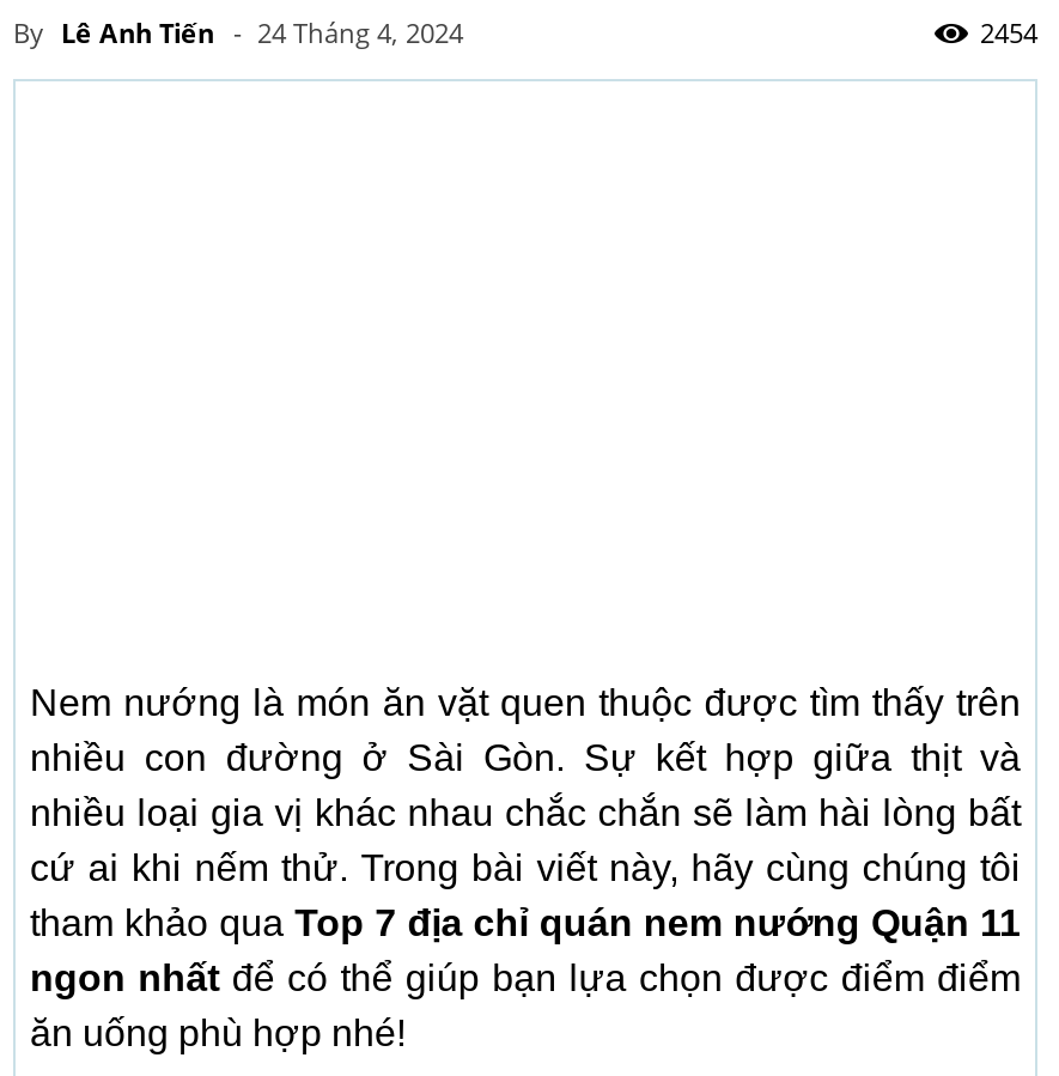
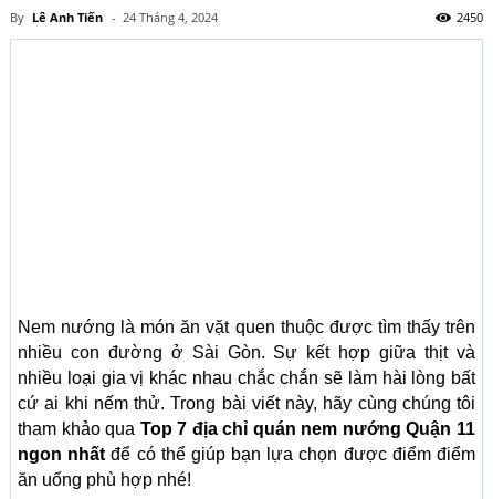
- 2454
+ 2450
